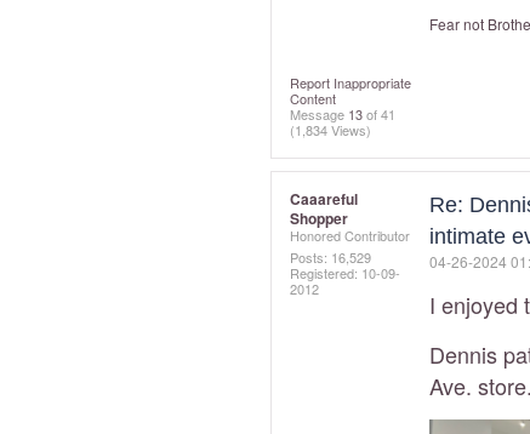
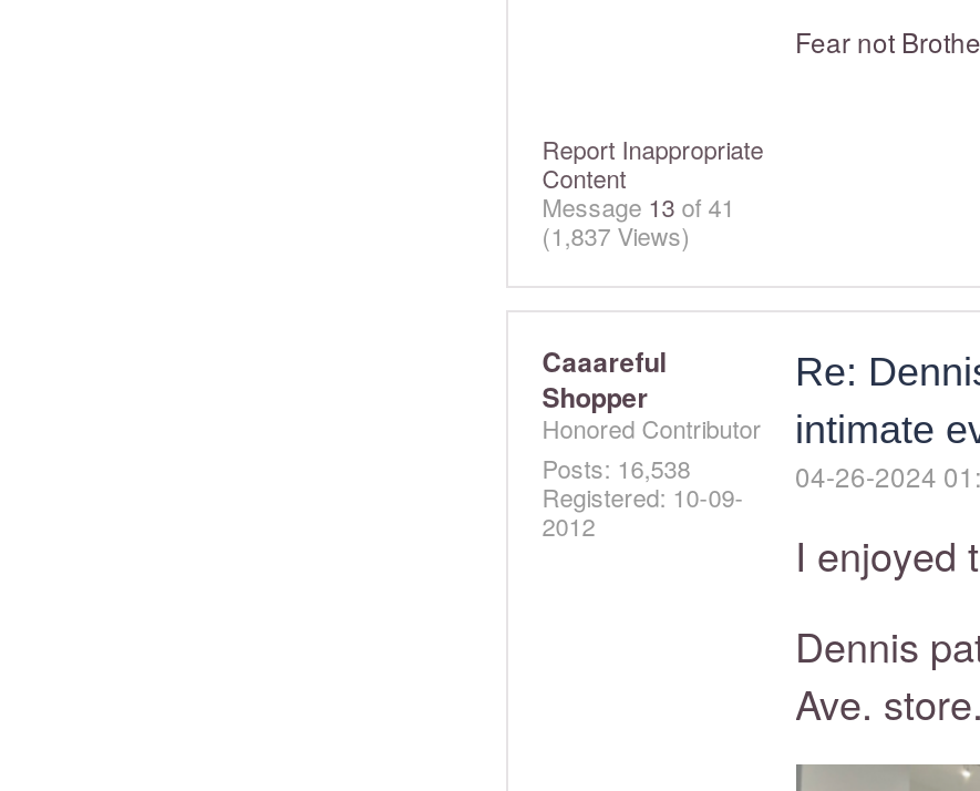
- (1,834 Views)
+ (1,837 Views)

- Posts: 16,529
+ Posts: 16,538
